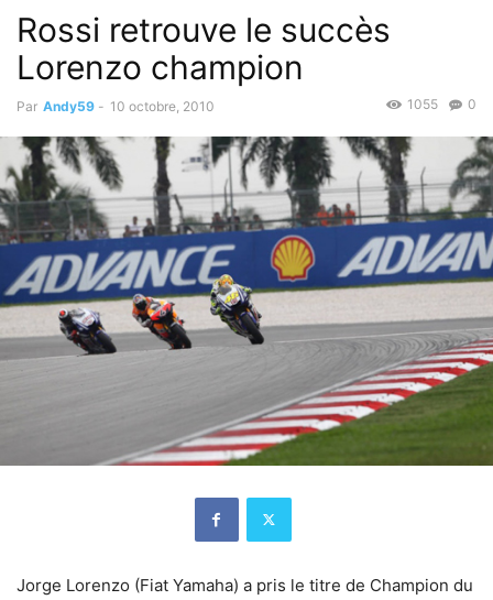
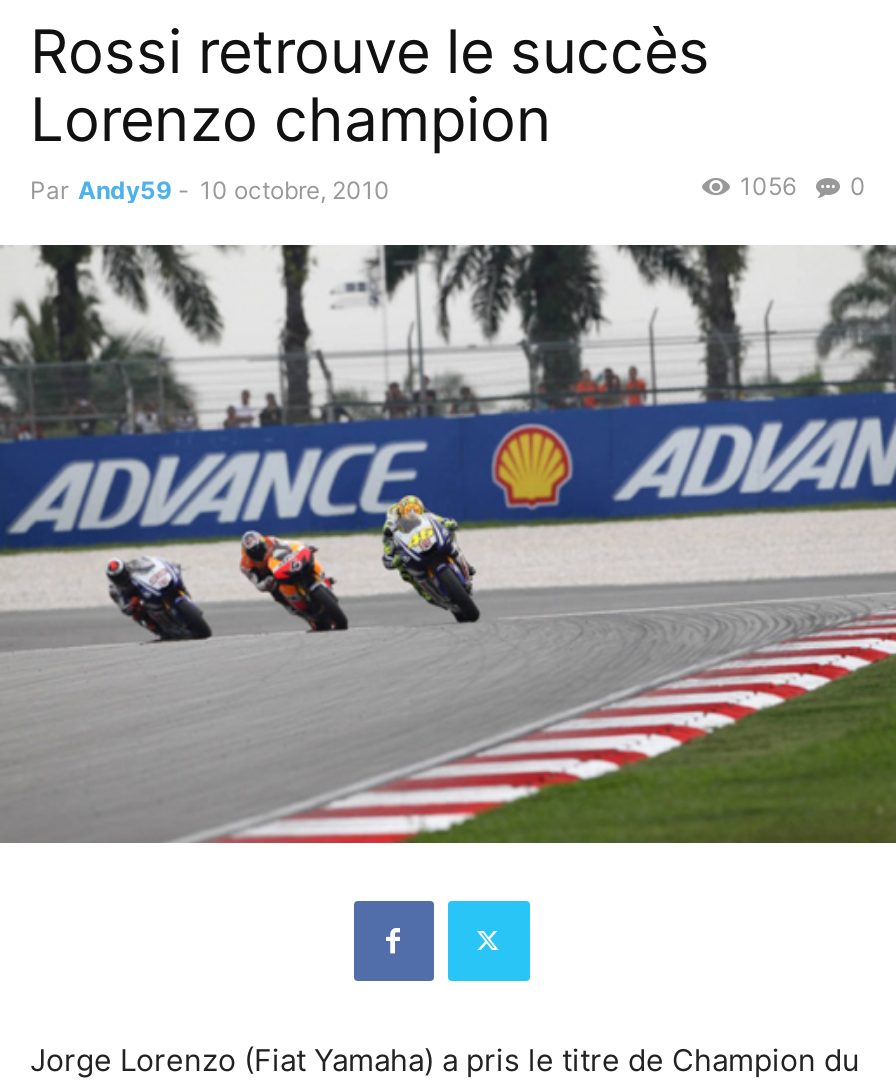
- 1055 0
+ 1056 0
